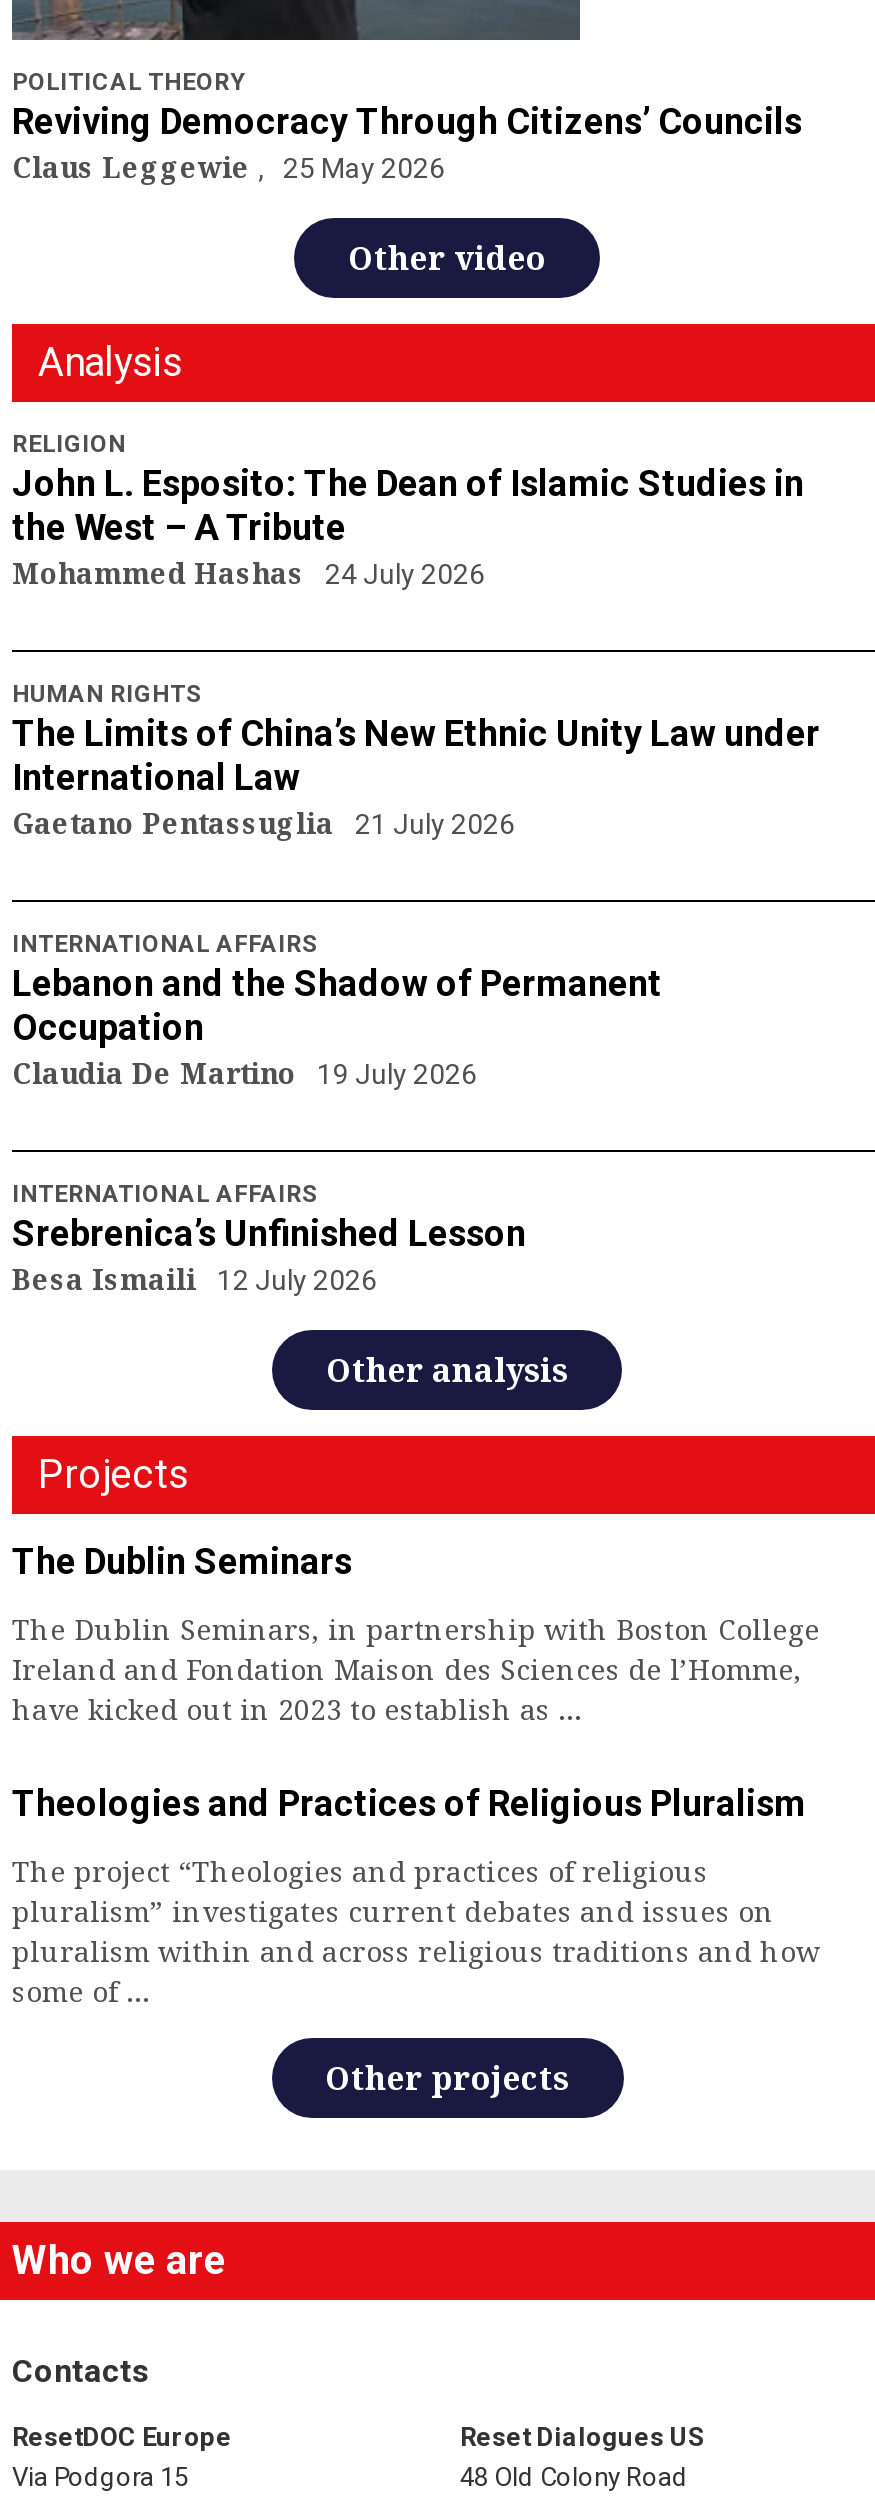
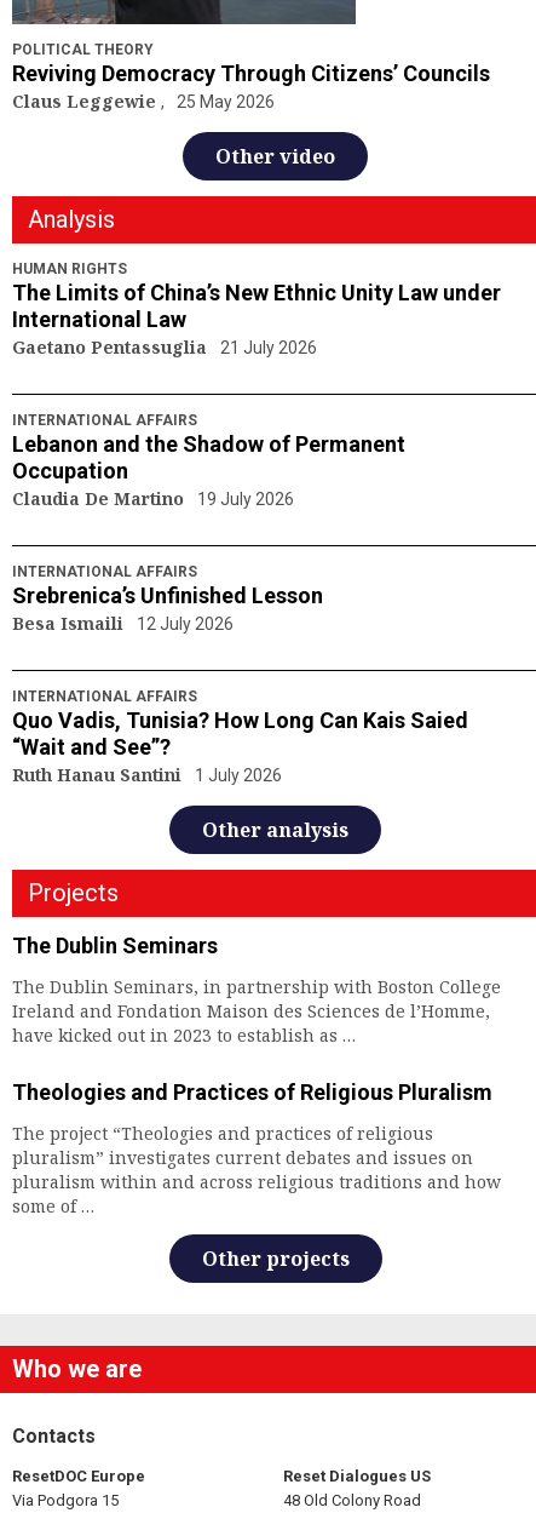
- RELIGION
- John L. Esposito: The Dean of Islamic Studies in
- the West – A Tribute
- Mohammed Hashas 24 July 2026

moved up: HUMAN RIGHTS | The Limits of China’s New Ethnic Unity Law under | International Law | ... | Srebrenica’s Unfinished Lesson | Besa Ismaili 12 July 2026

+ INTERNATIONAL AFFAIRS
+ Quo Vadis, Tunisia? How Long Can Kais Saied
+ “Wait and See”?
+ Ruth Hanau Santini 1 July 2026
